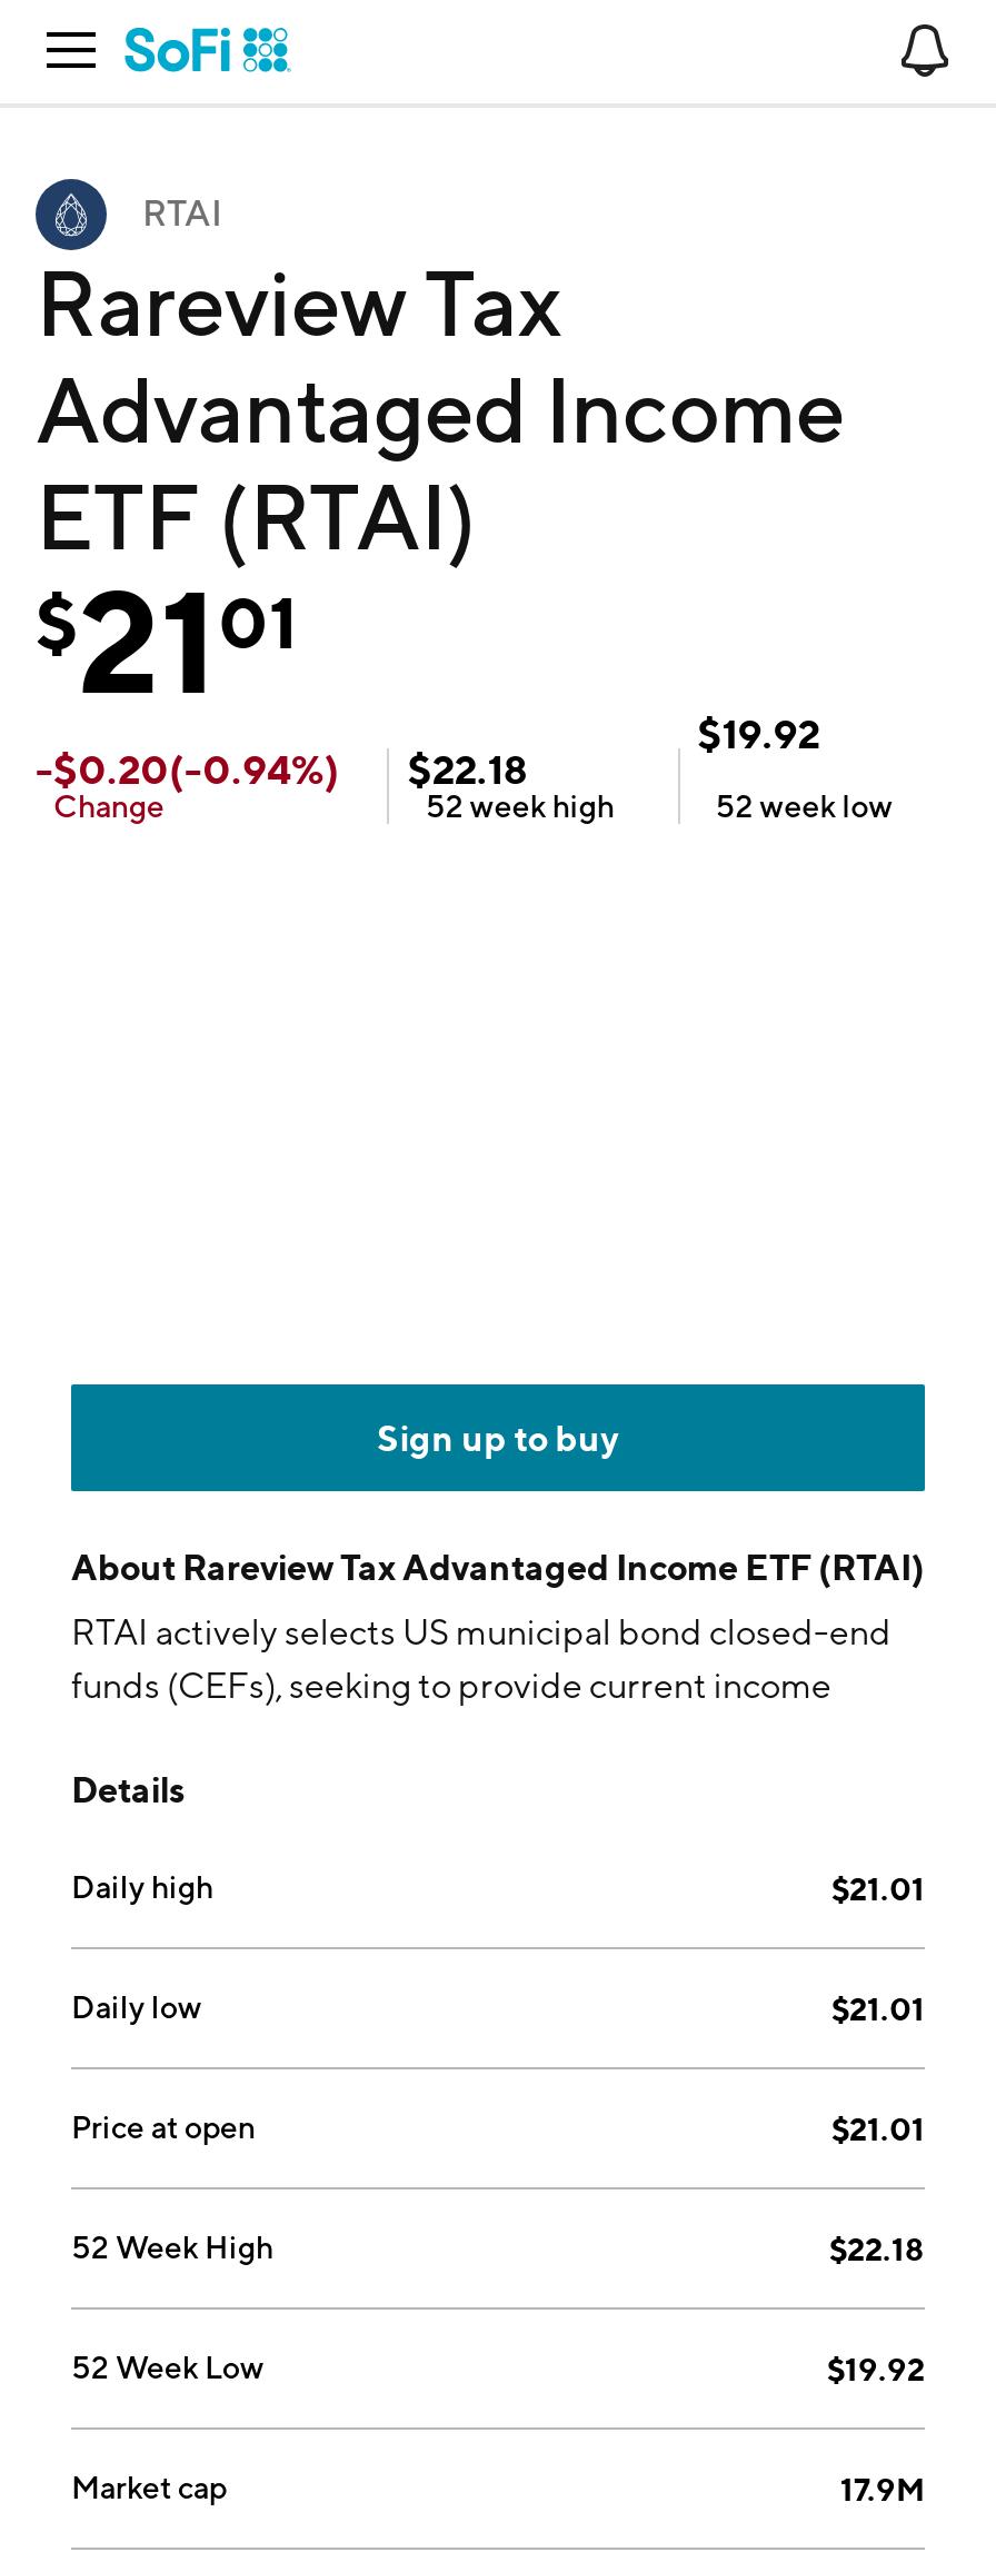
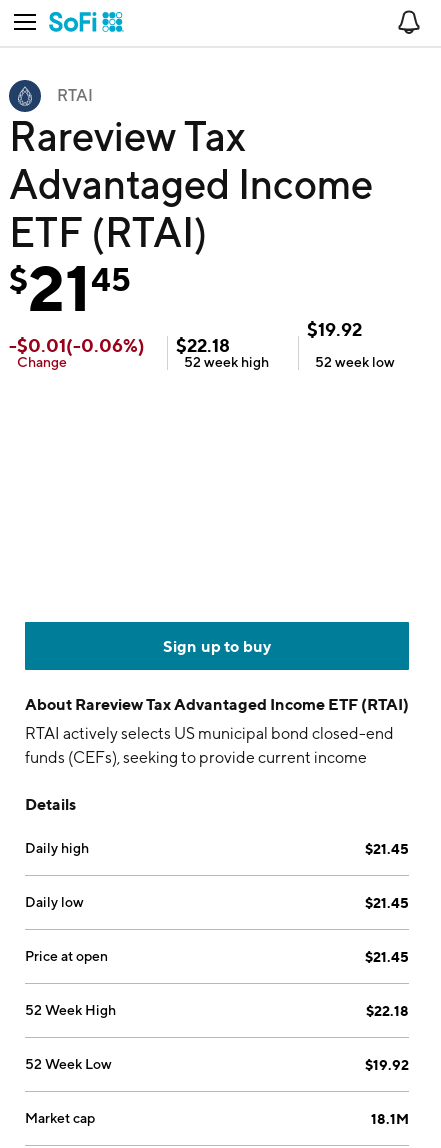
- $2101
+ $2145

- -$0.20(-0.94%) $22.18
+ -$0.01(-0.06%) $22.18

- $21.01
+ $21.45

- $21.01
+ $21.45

- $21.01
+ $21.45

- 17.9M
+ 18.1M
